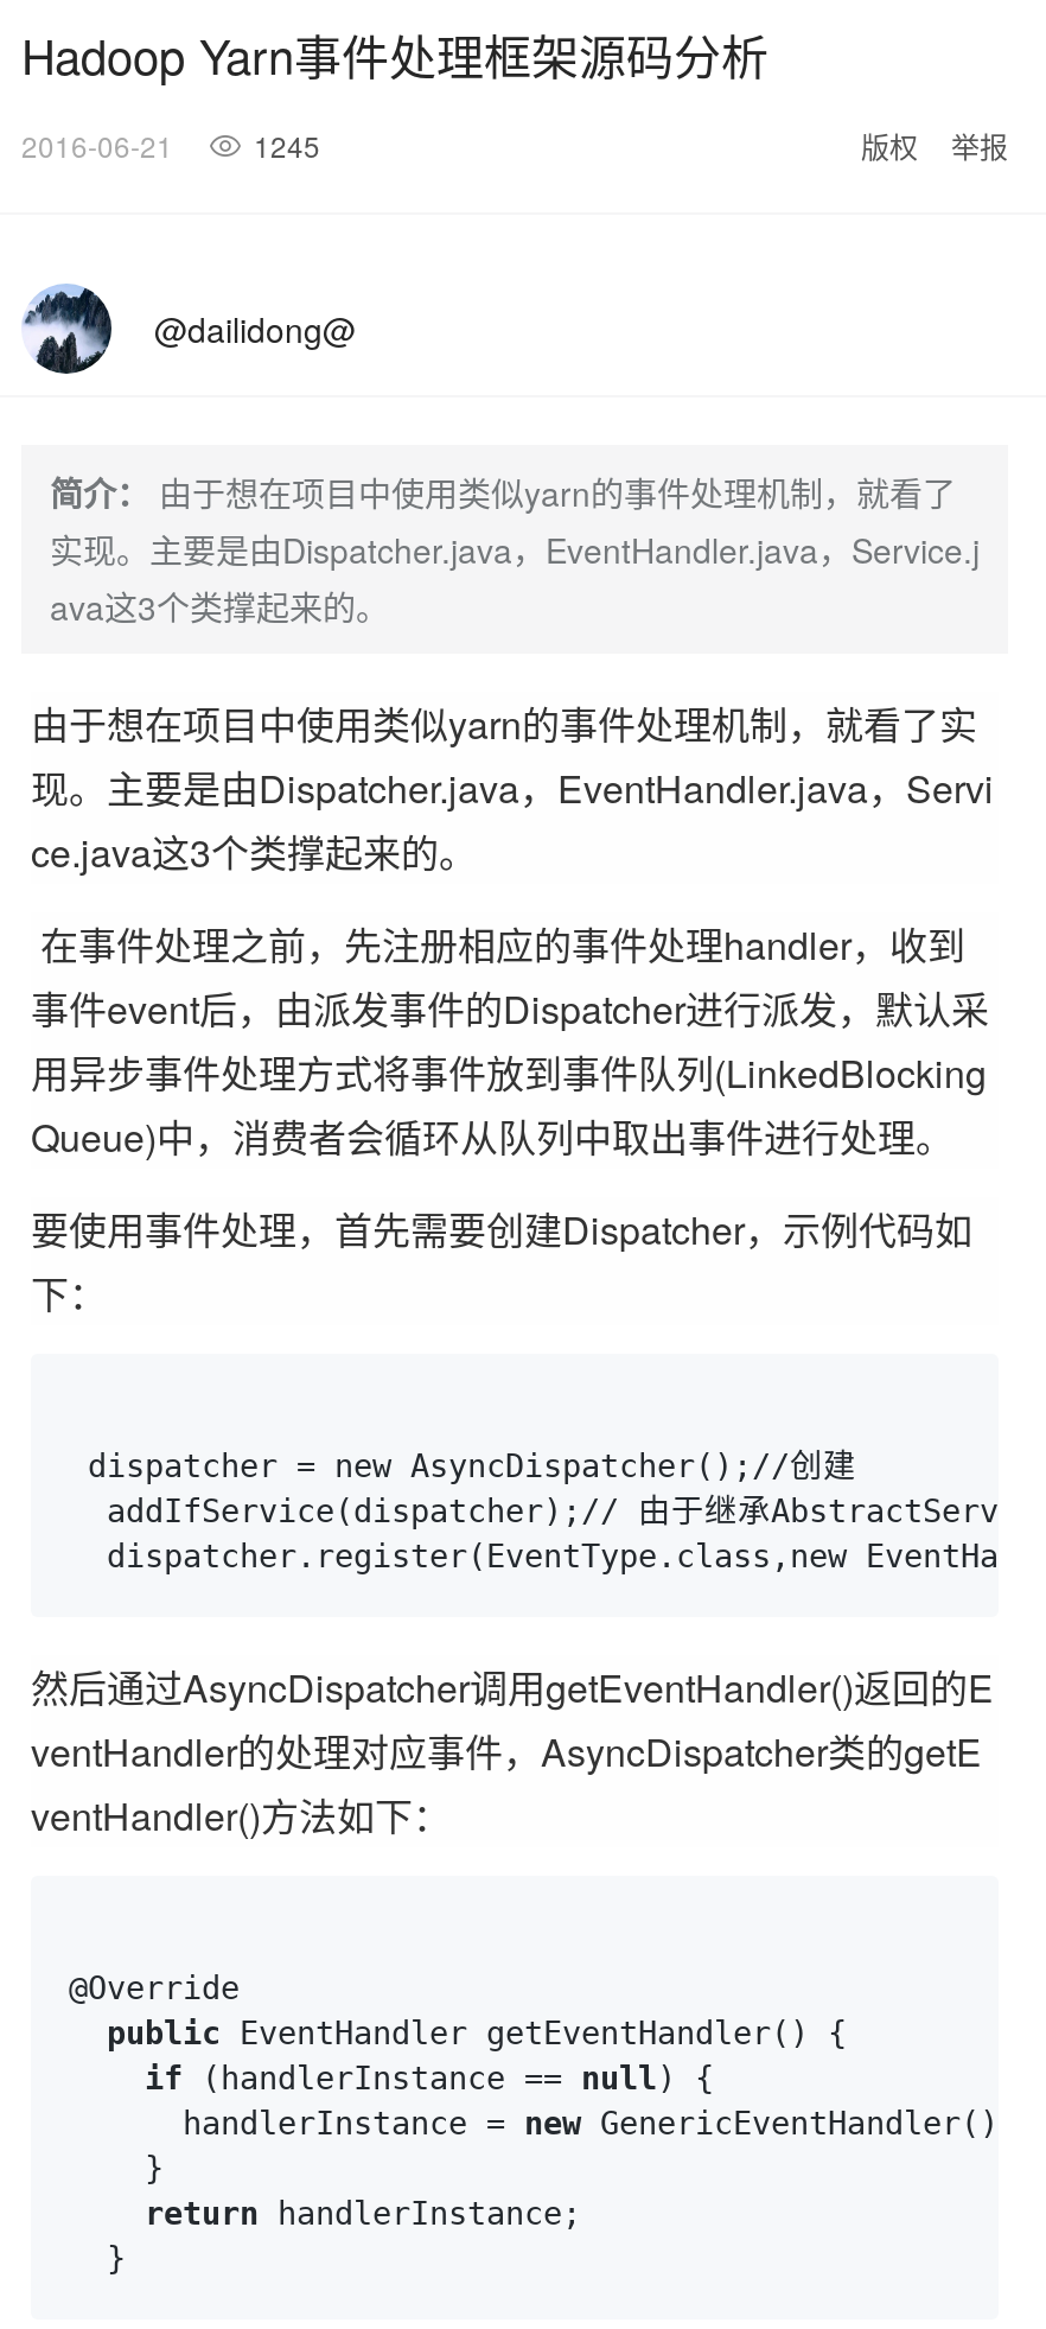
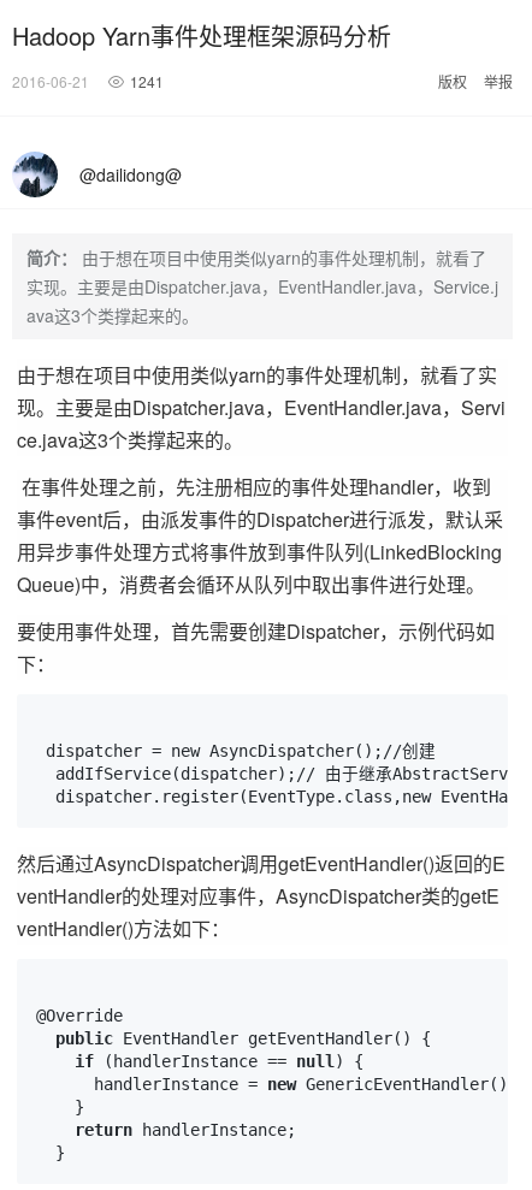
- 2016-06-21 1245
+ 2016-06-21 1241
